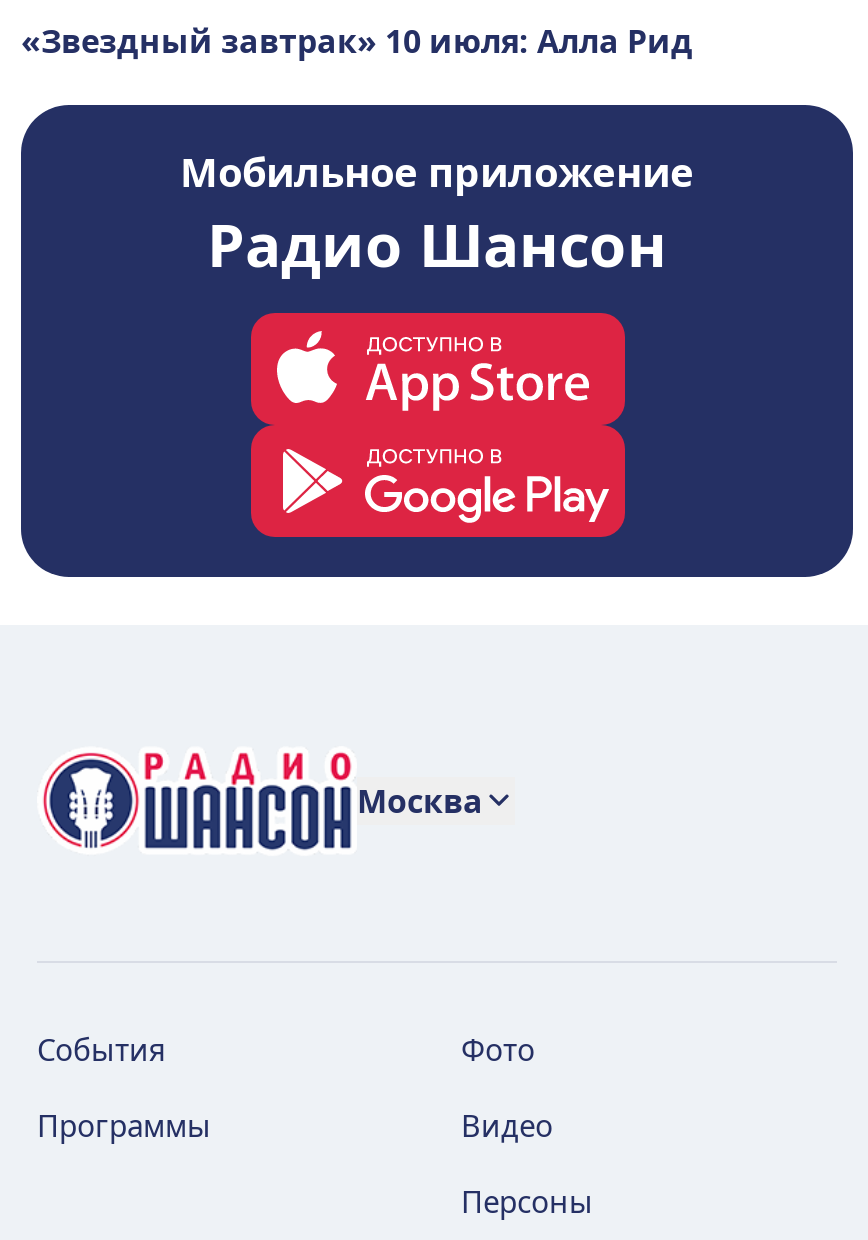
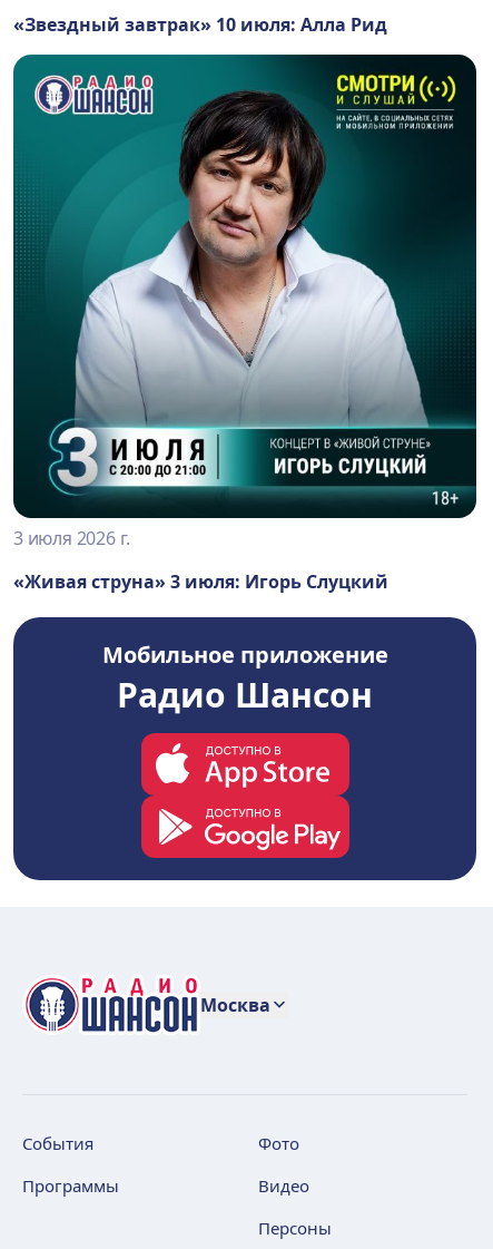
+ [image]
+ 3 июля 2026 г.
+ «Живая струна» 3 июля: Игорь Слуцкий
